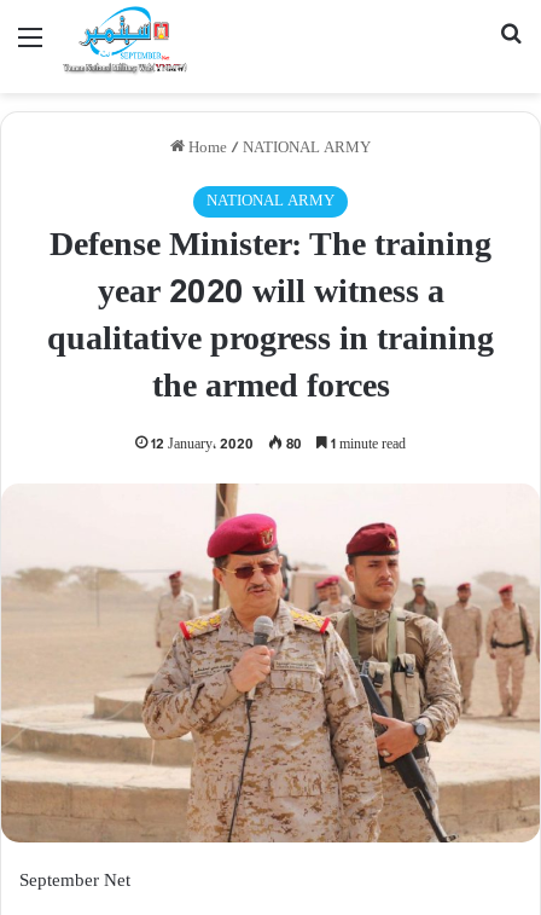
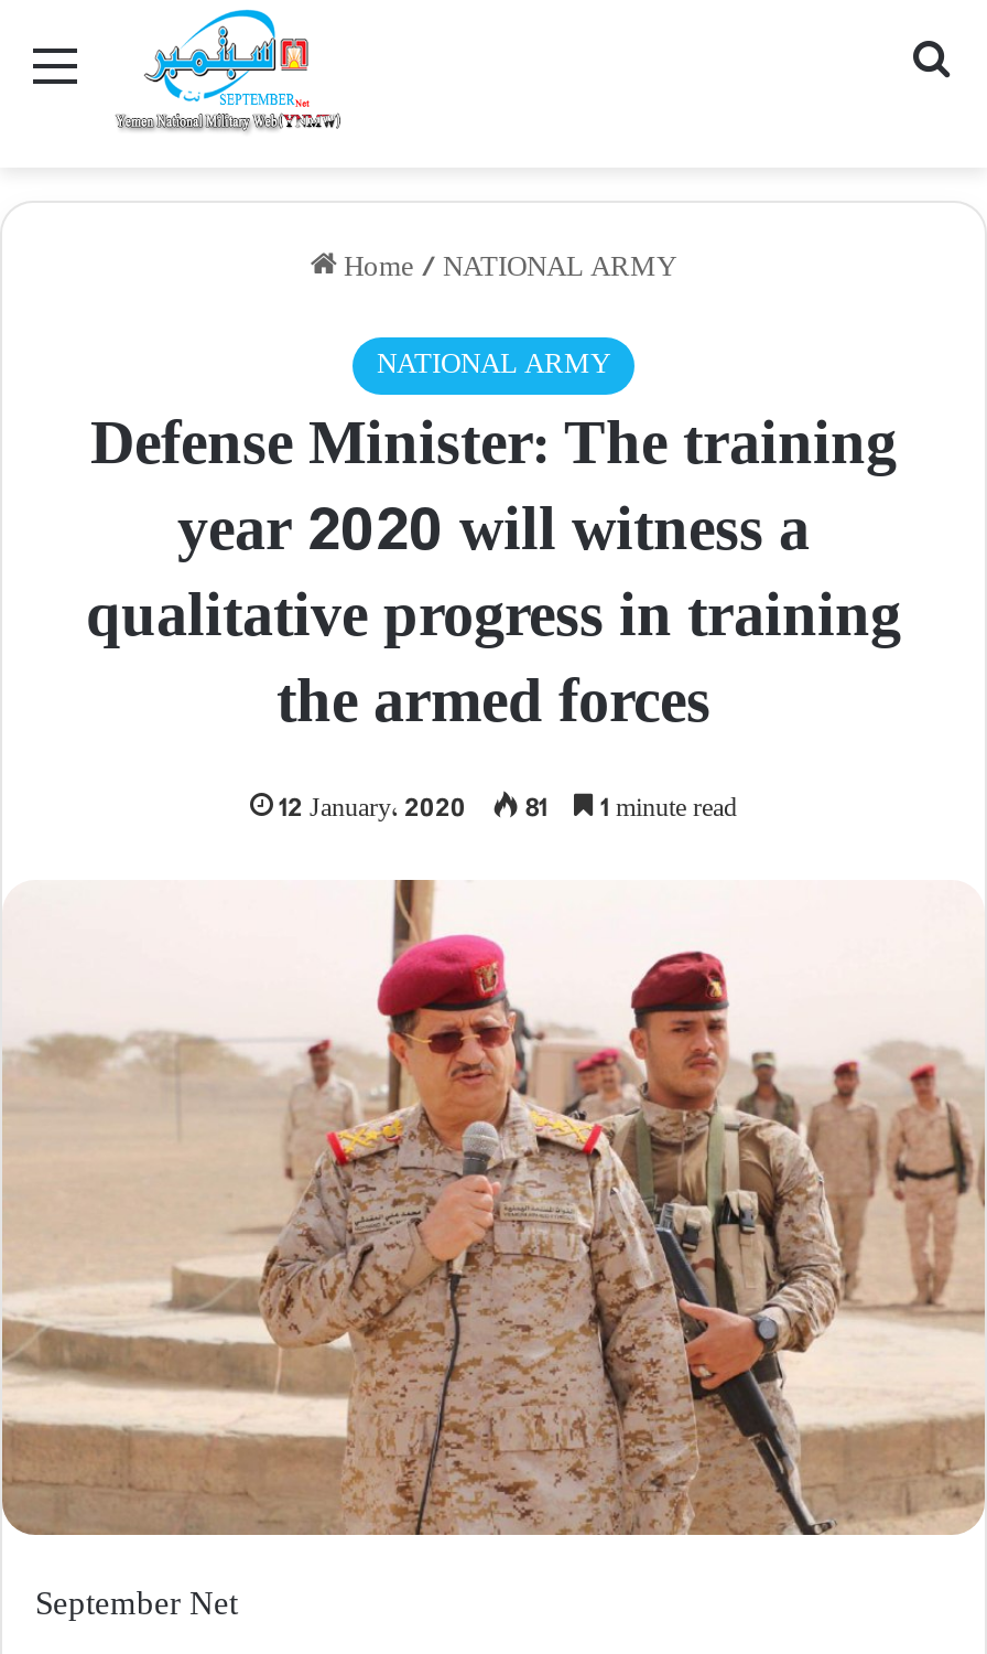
- 12 January، 2020 80 1 minute read
+ 12 January، 2020 81 1 minute read
